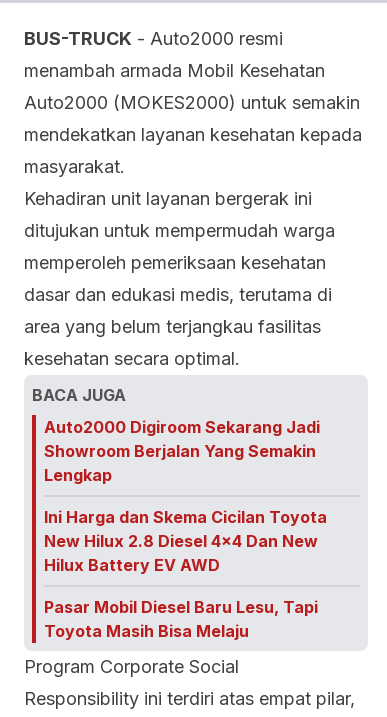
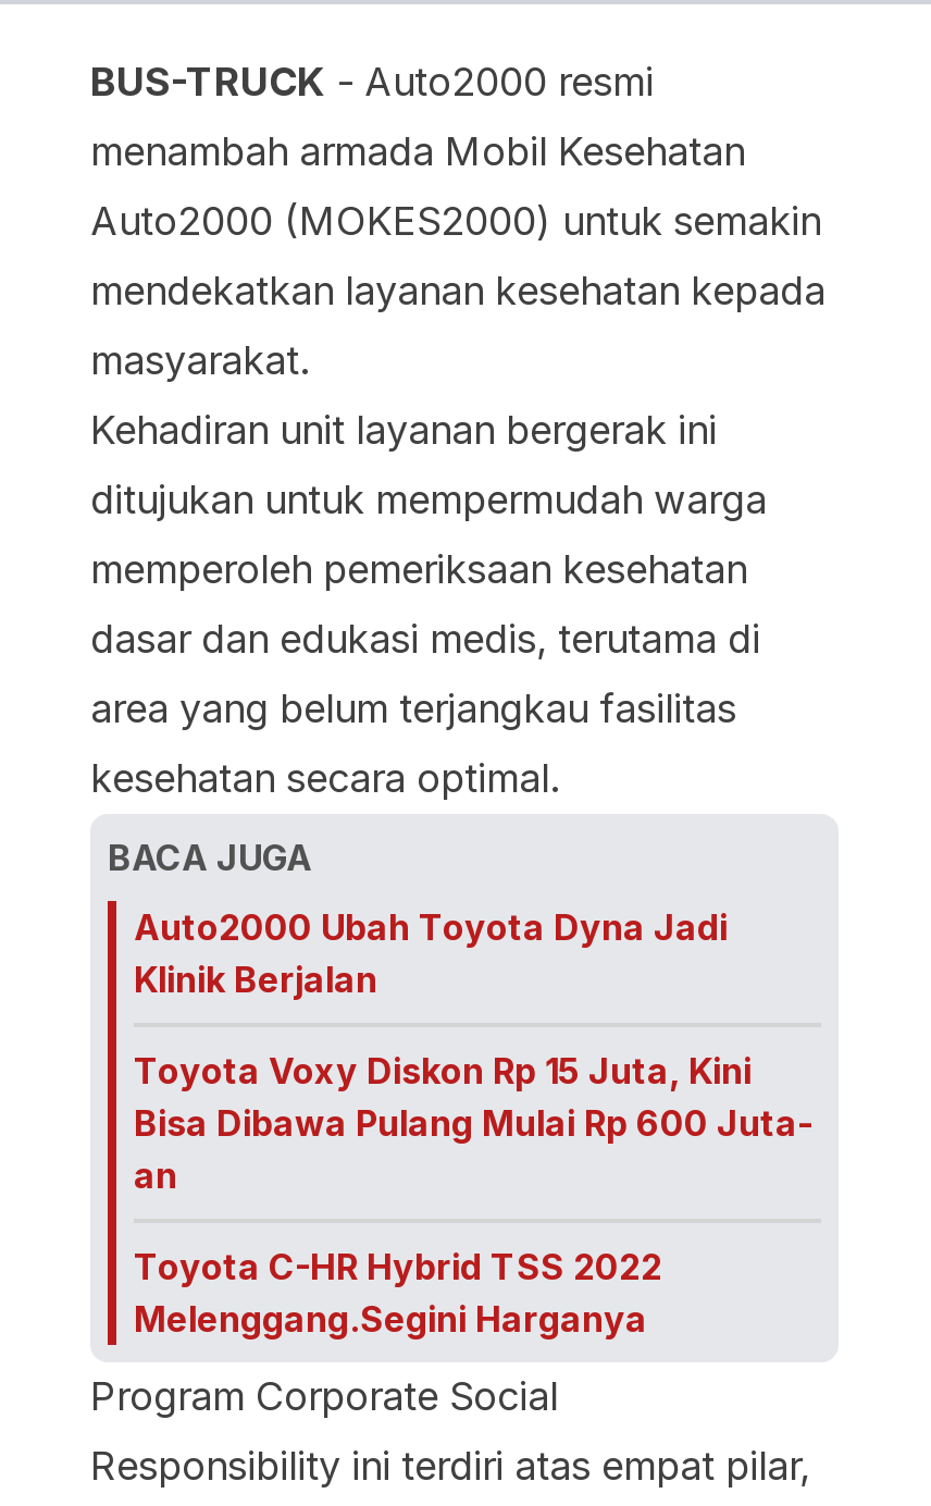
- Auto2000 Digiroom Sekarang Jadi
- Showroom Berjalan Yang Semakin
- Lengkap
+ Auto2000 Ubah Toyota Dyna Jadi
+ Klinik Berjalan

- Ini Harga dan Skema Cicilan Toyota
- New Hilux 2.8 Diesel 4x4 Dan New
- Hilux Battery EV AWD
+ Toyota Voxy Diskon Rp 15 Juta, Kini
+ Bisa Dibawa Pulang Mulai Rp 600 Juta-
+ an

- Pasar Mobil Diesel Baru Lesu, Tapi
- Toyota Masih Bisa Melaju
+ Toyota C-HR Hybrid TSS 2022
+ Melenggang.Segini Harganya
